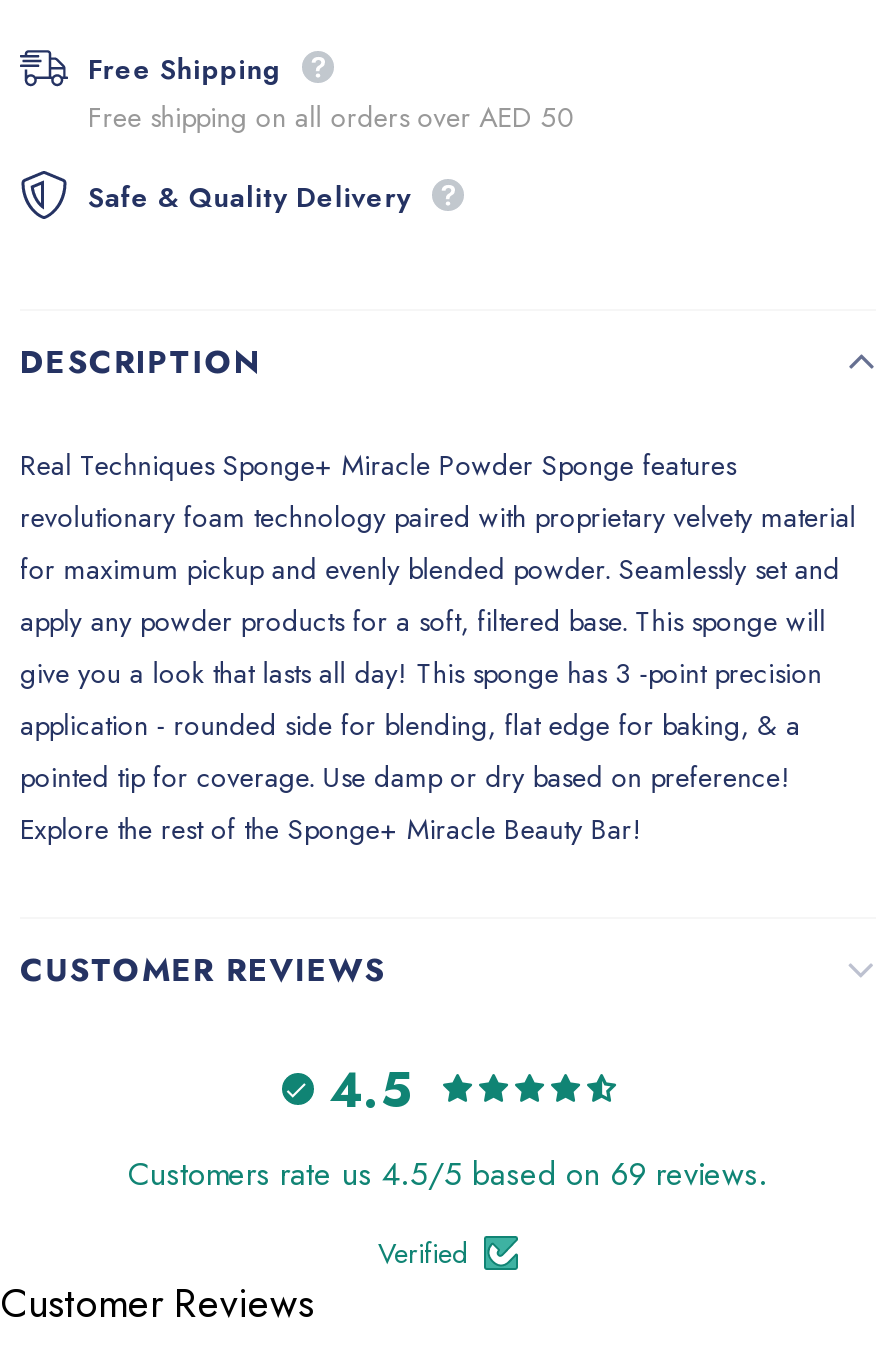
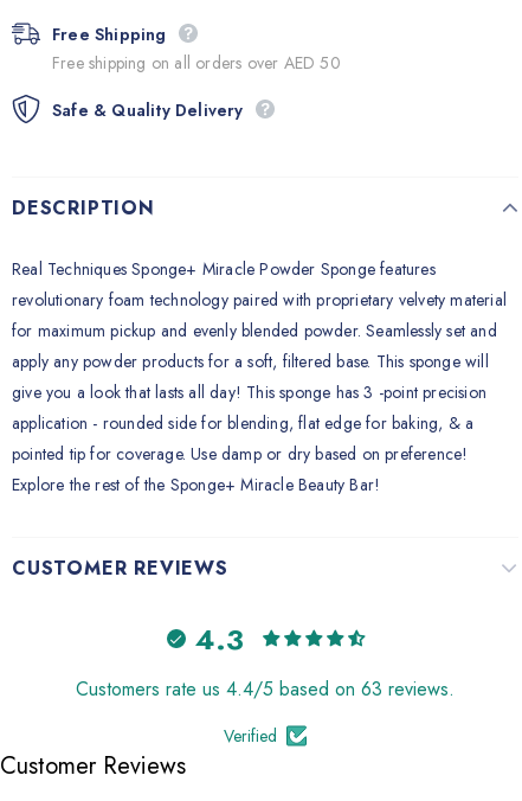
- 4.5
+ 4.3

- Customers rate us 4.5/5 based on 69 reviews.
+ Customers rate us 4.4/5 based on 63 reviews.
